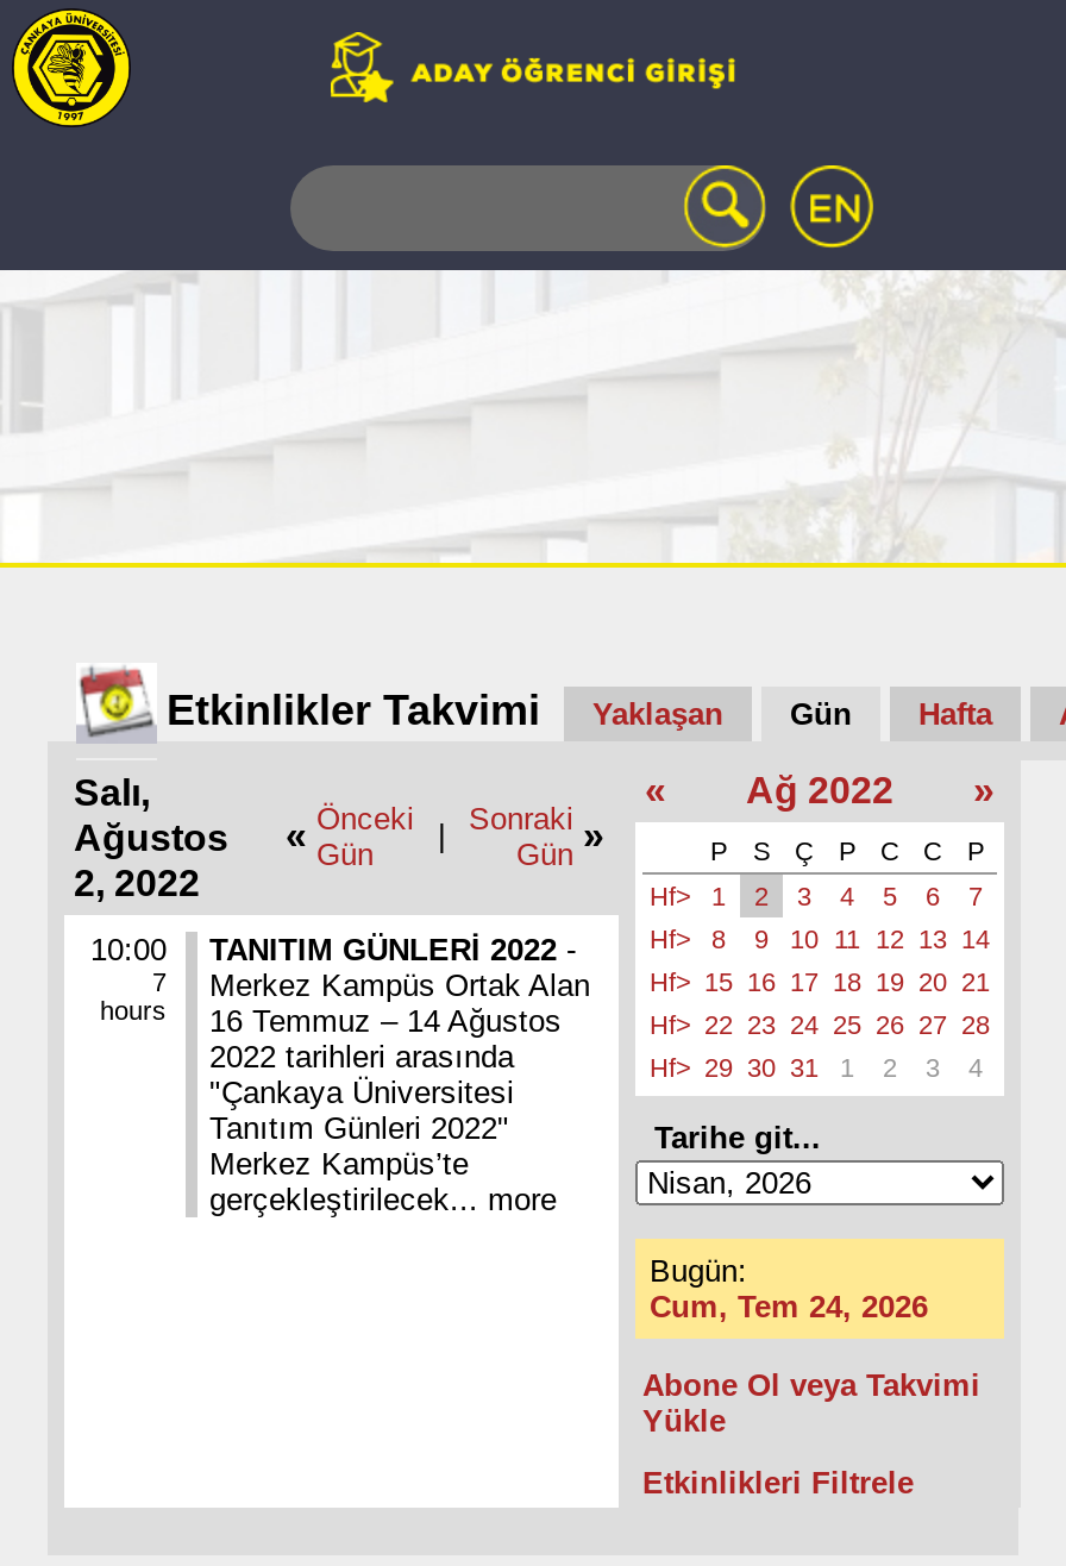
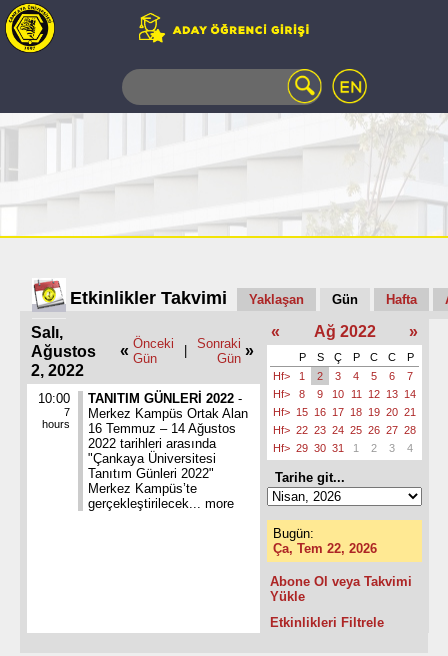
- Cum, Tem 24, 2026
+ Ça, Tem 22, 2026
